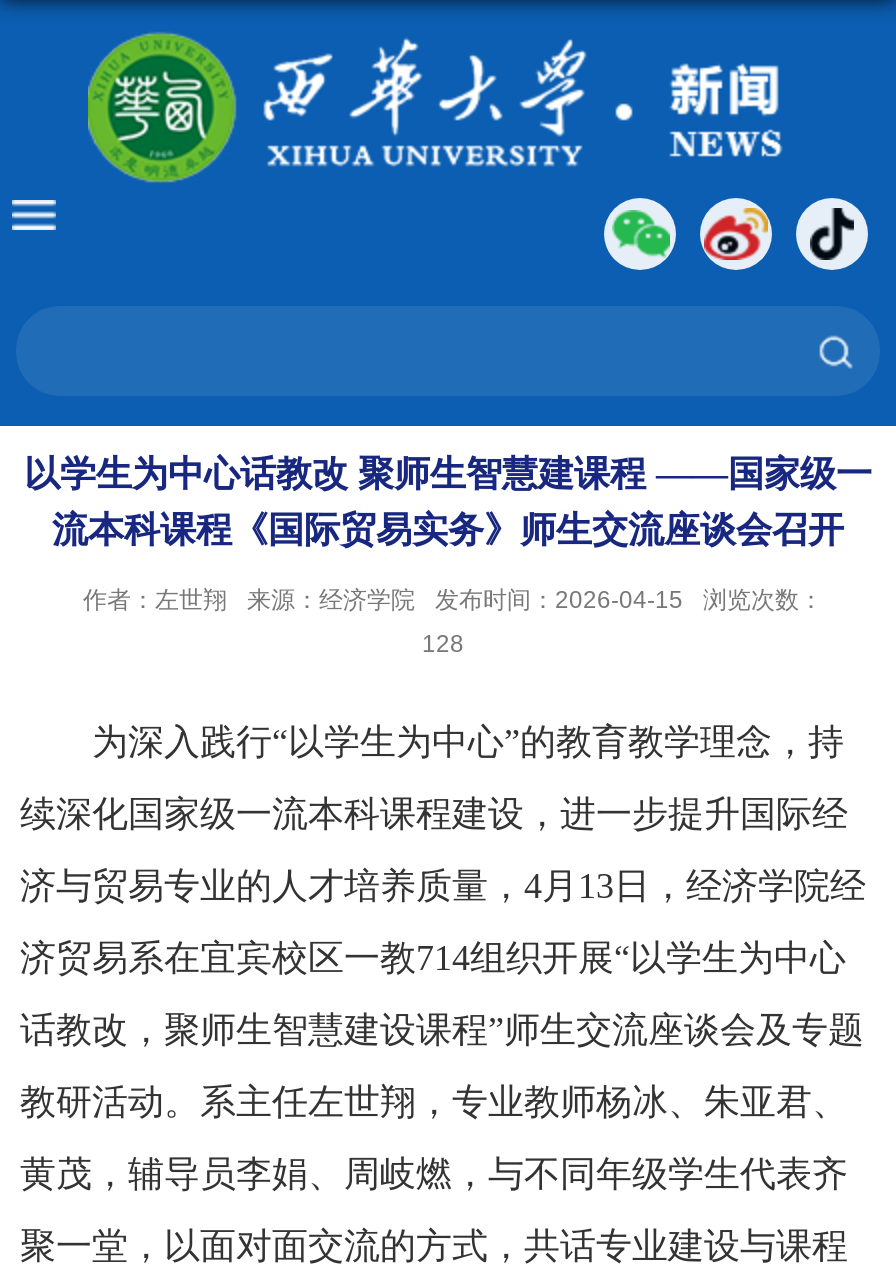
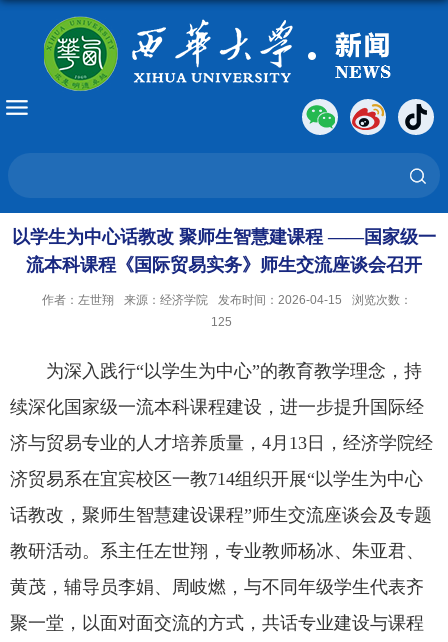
- 128
+ 125
